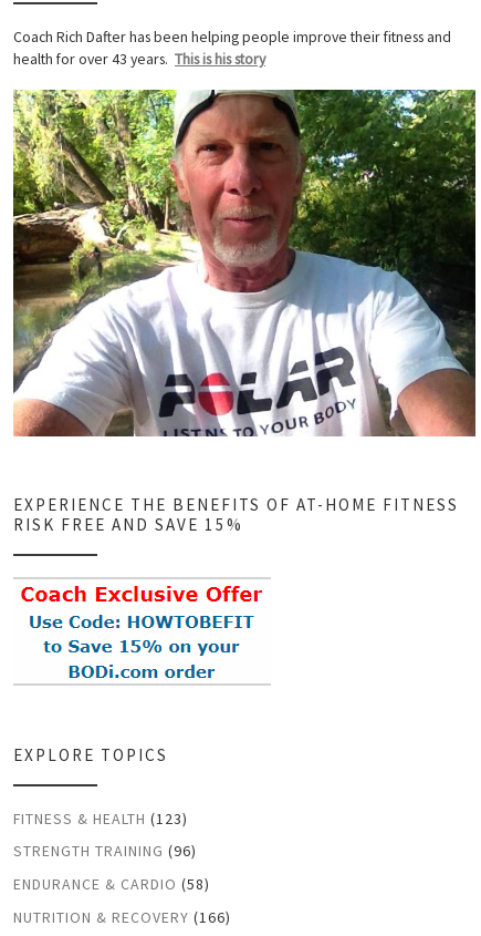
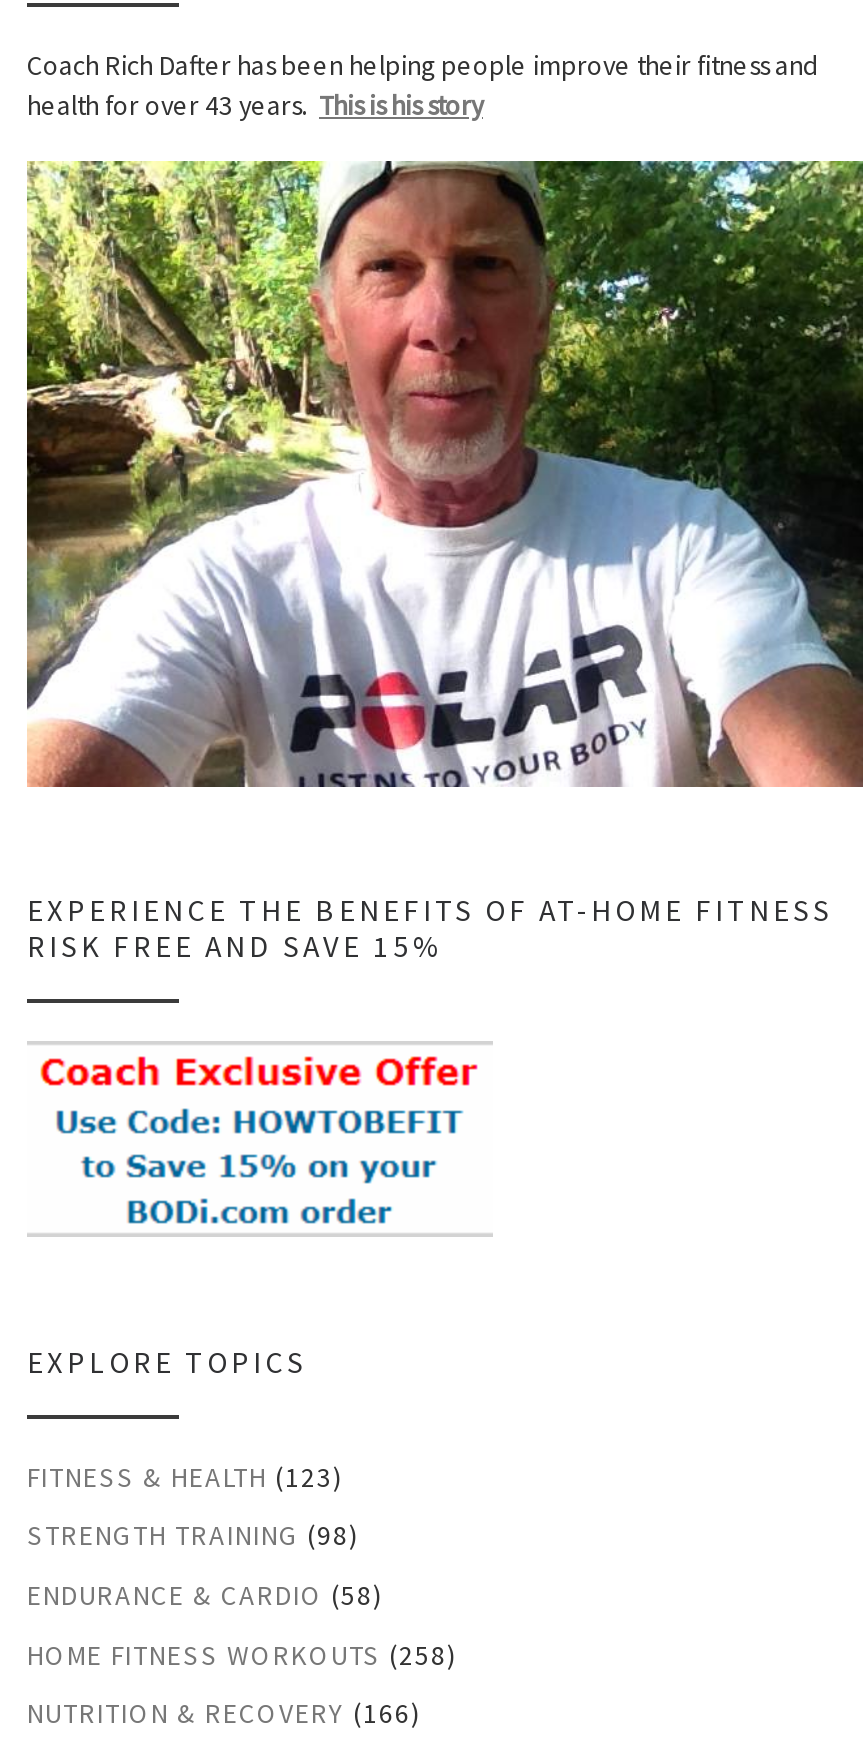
- STRENGTH TRAINING (96)
+ STRENGTH TRAINING (98)

+ HOME FITNESS WORKOUTS (258)
